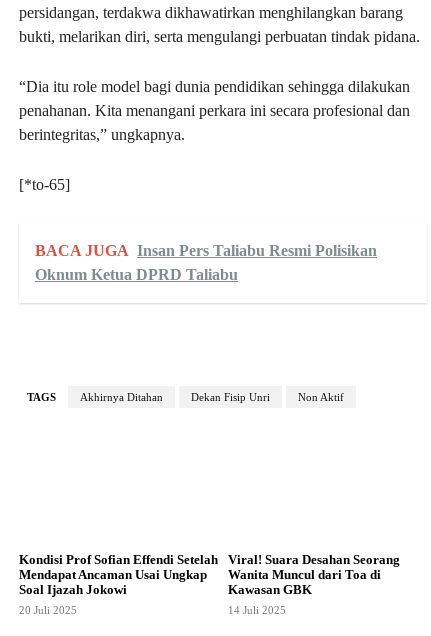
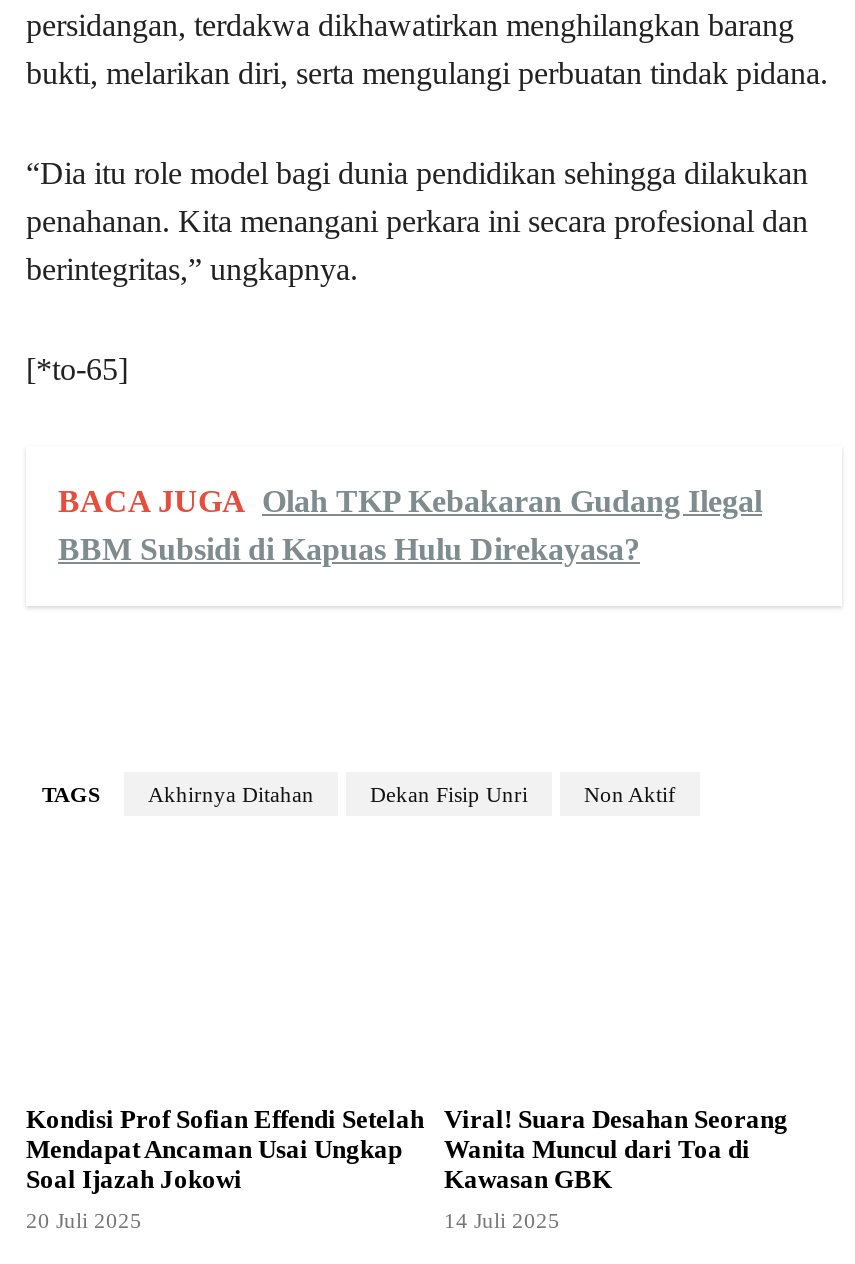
- BACA JUGA Insan Pers Taliabu Resmi Polisikan
- Oknum Ketua DPRD Taliabu
+ BACA JUGA Olah TKP Kebakaran Gudang Ilegal
+ BBM Subsidi di Kapuas Hulu Direkayasa?
